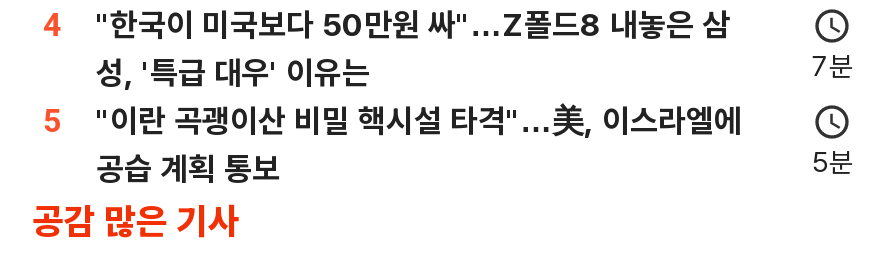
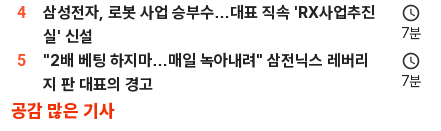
- "한국이 미국보다 50만원 싸"…Z폴드8 내놓은 삼
- 성, '특급 대우' 이유는
+ 삼성전자, 로봇 사업 승부수…대표 직속 'RX사업추진
+ 실' 신설

- "이란 곡괭이산 비밀 핵시설 타격"…美, 이스라엘에
- 공습 계획 통보
- 5분
+ "2배 베팅 하지마…매일 녹아내려" 삼전닉스 레버리
+ 지 판 대표의 경고
+ 7분
